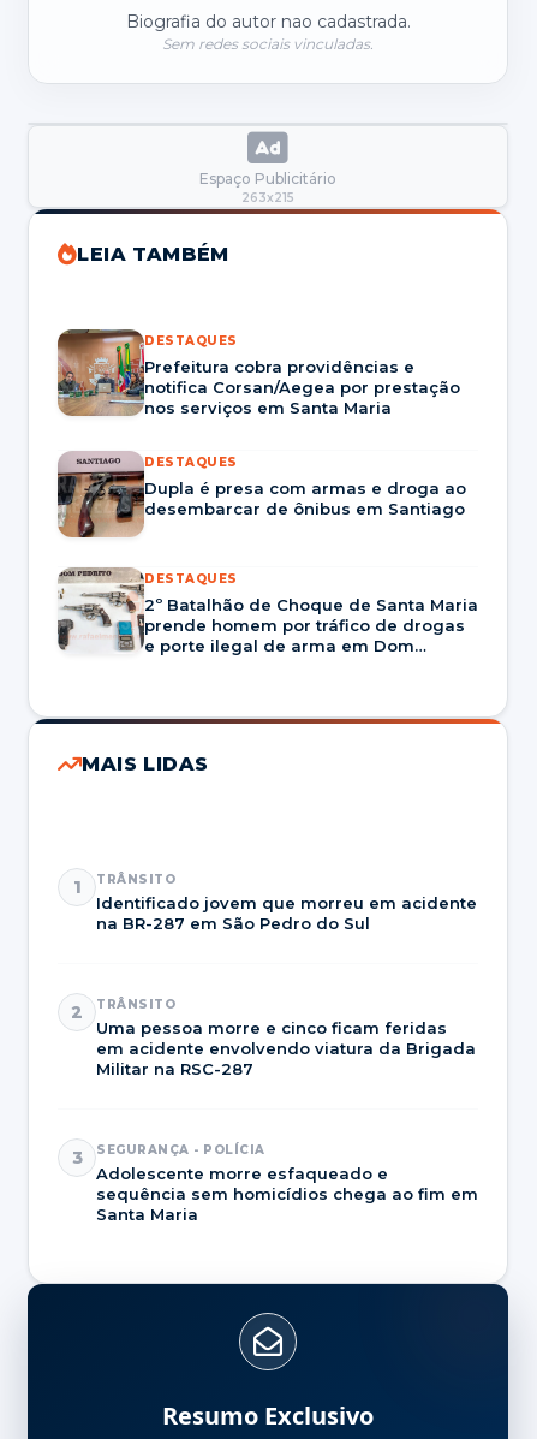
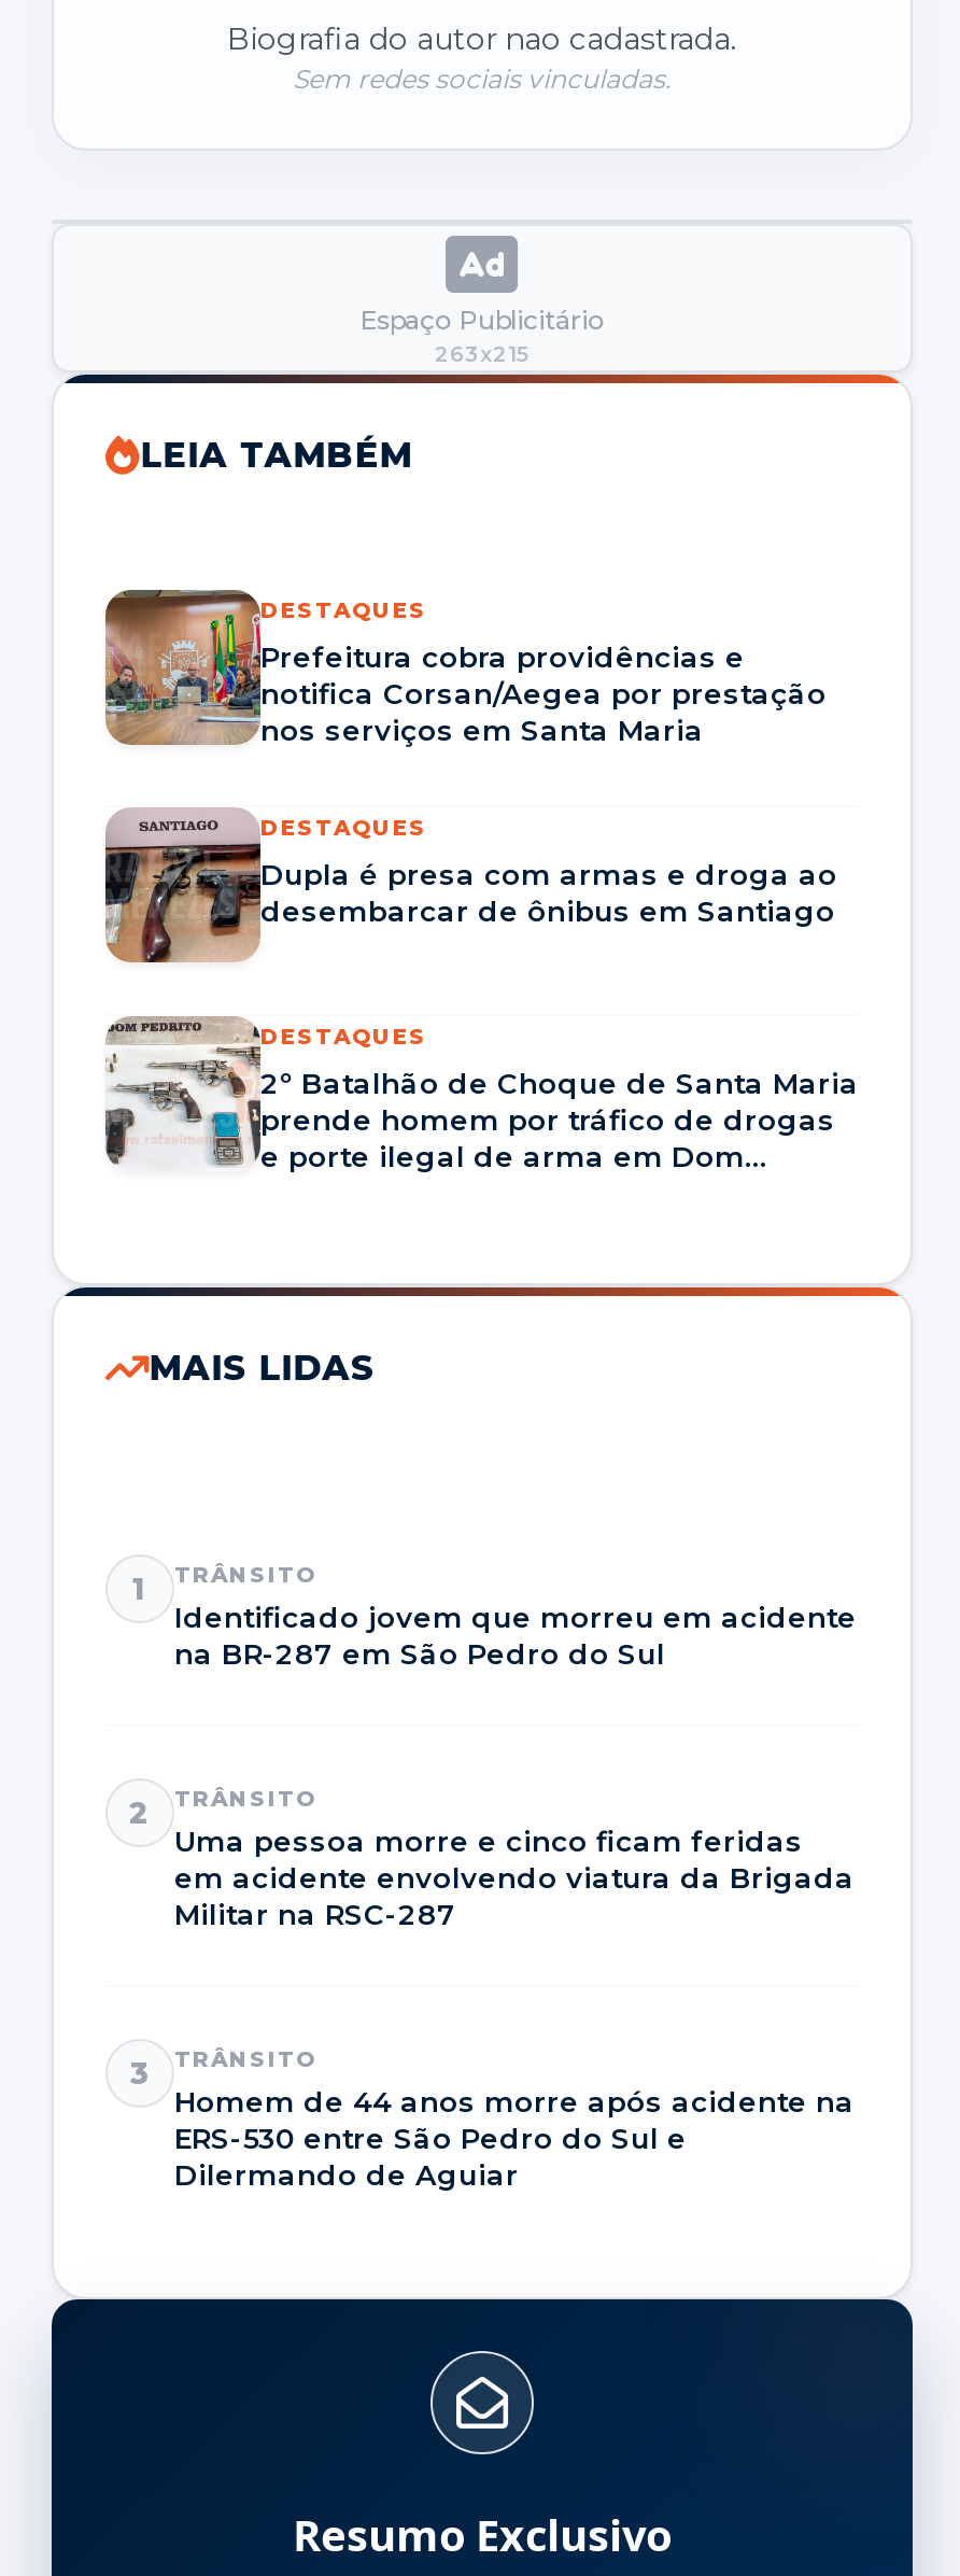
- SEGURANÇA - POLÍCIA
- Adolescente morre esfaqueado e
- sequência sem homicídios chega ao fim em
- Santa Maria
+ TRÂNSITO
+ Homem de 44 anos morre após acidente na
+ ERS-530 entre São Pedro do Sul e
+ Dilermando de Aguiar
